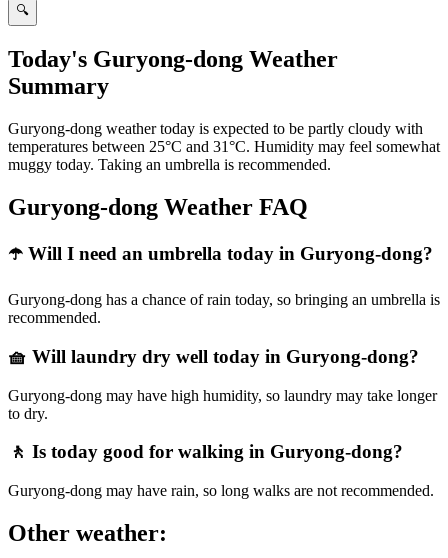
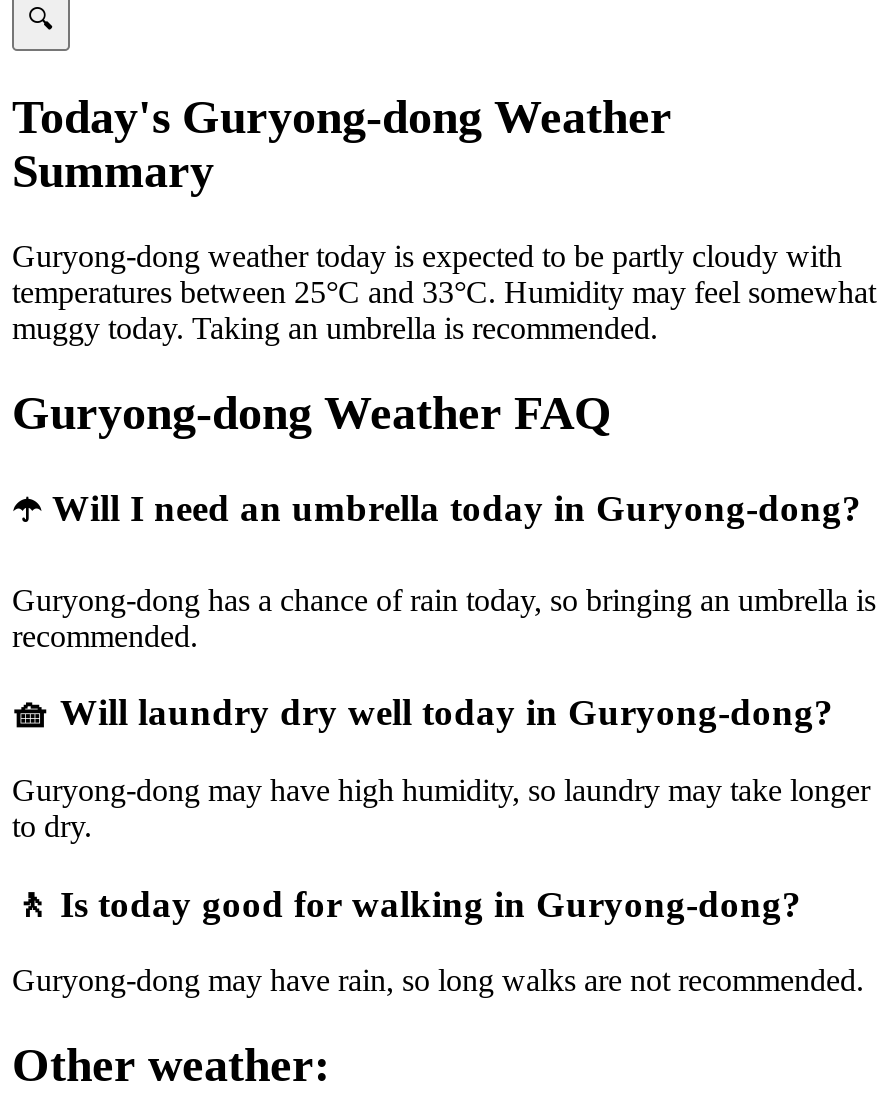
- temperatures between 25°C and 31°C. Humidity may feel somewhat
+ temperatures between 25°C and 33°C. Humidity may feel somewhat
